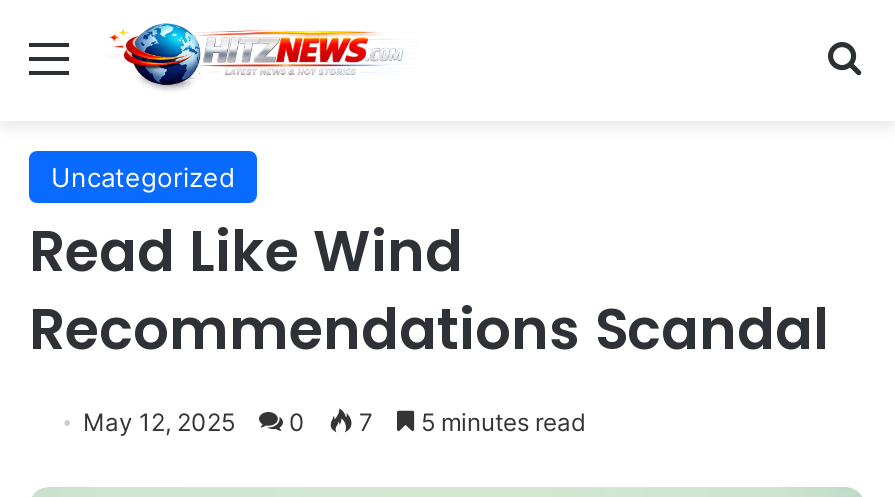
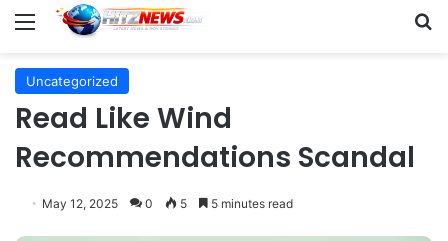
- May 12, 2025 0 7 5 minutes read
+ May 12, 2025 0 5 5 minutes read
